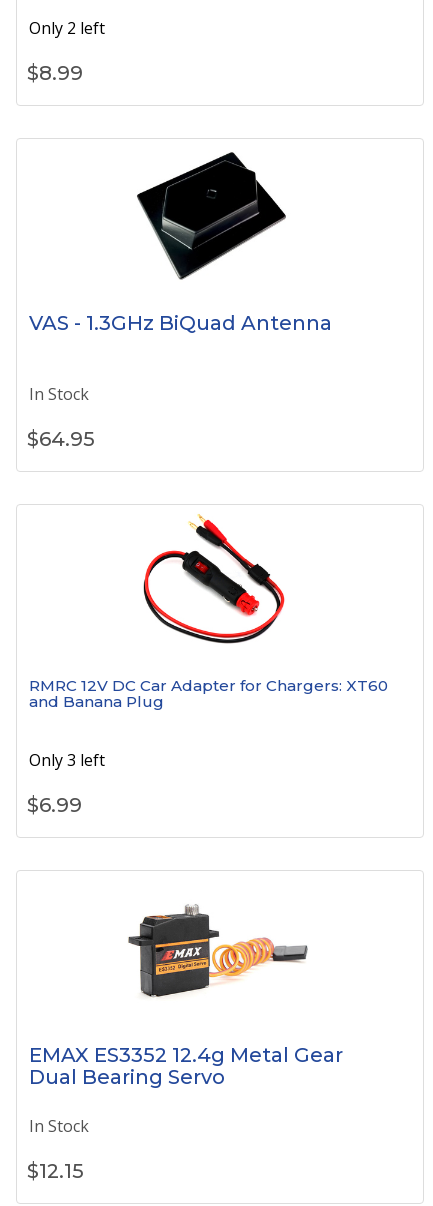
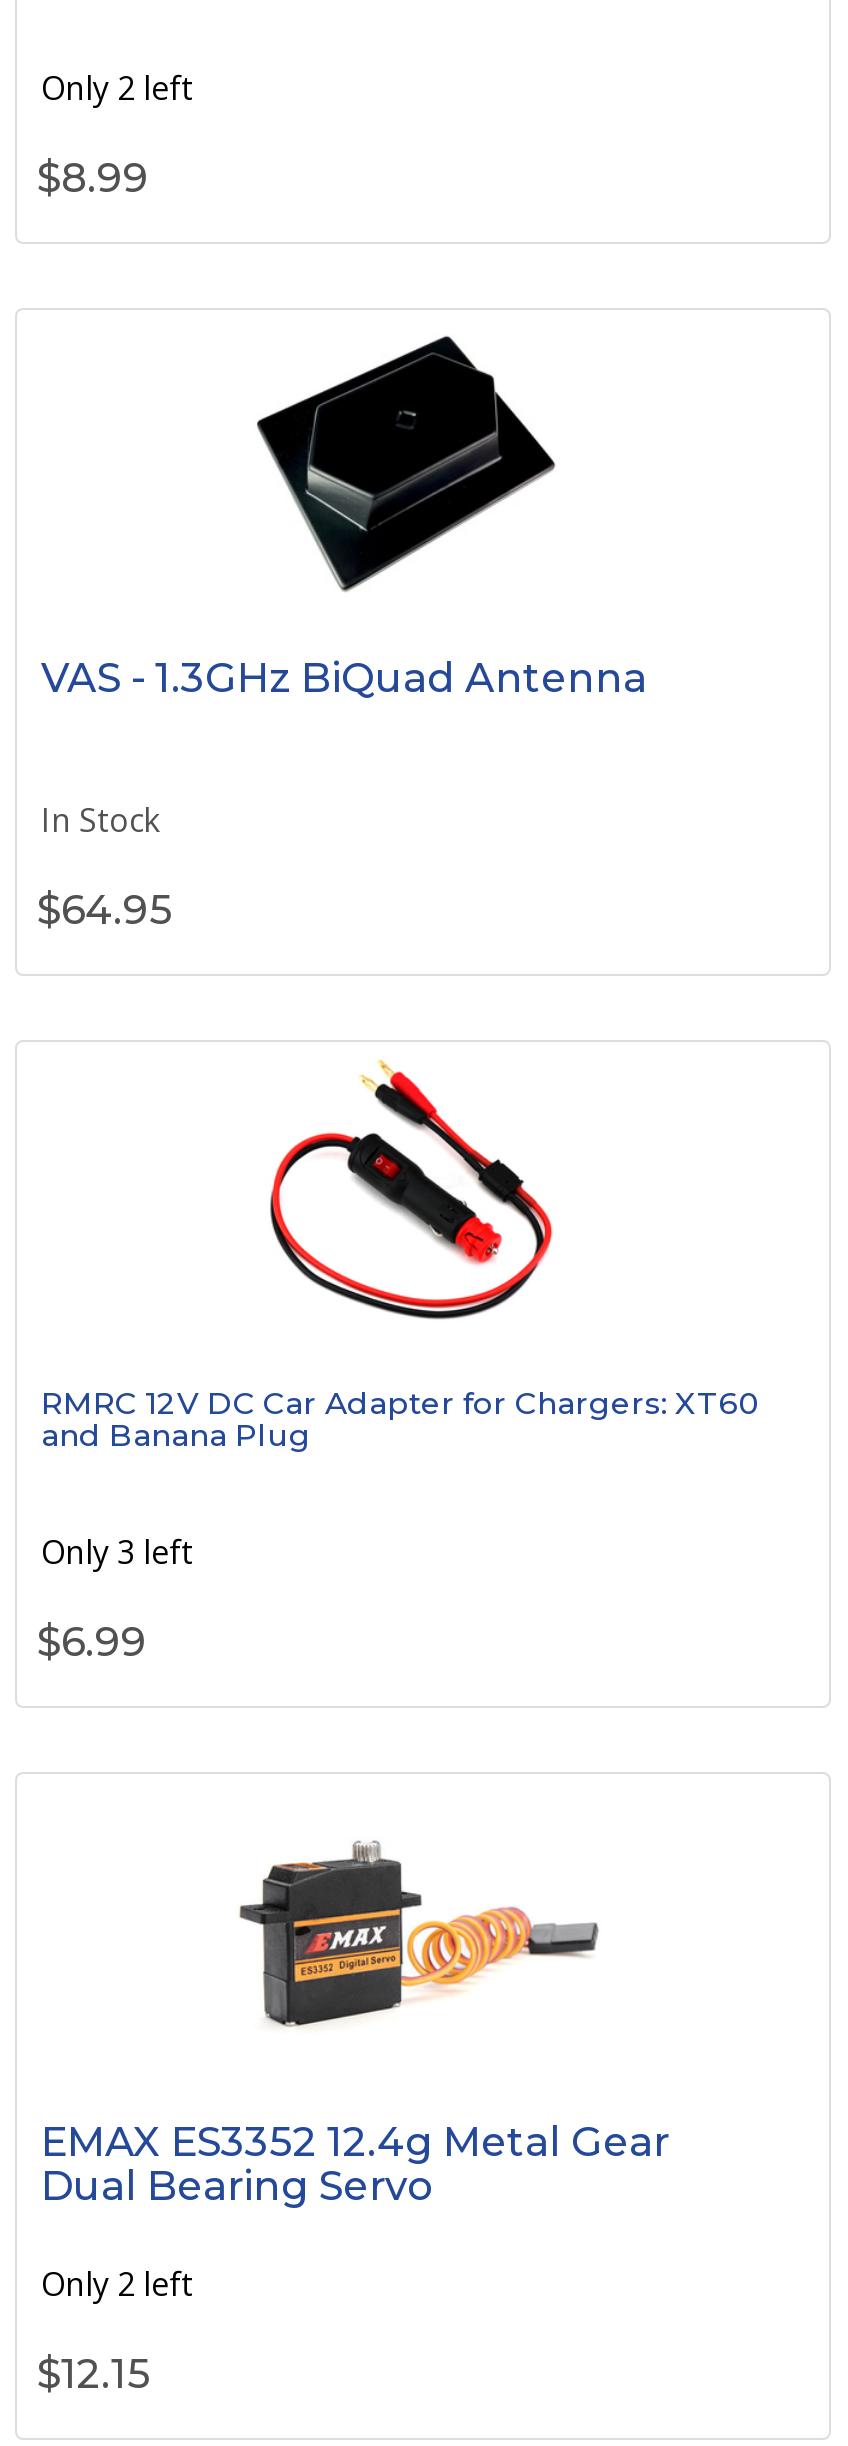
- In Stock
+ Only 2 left
